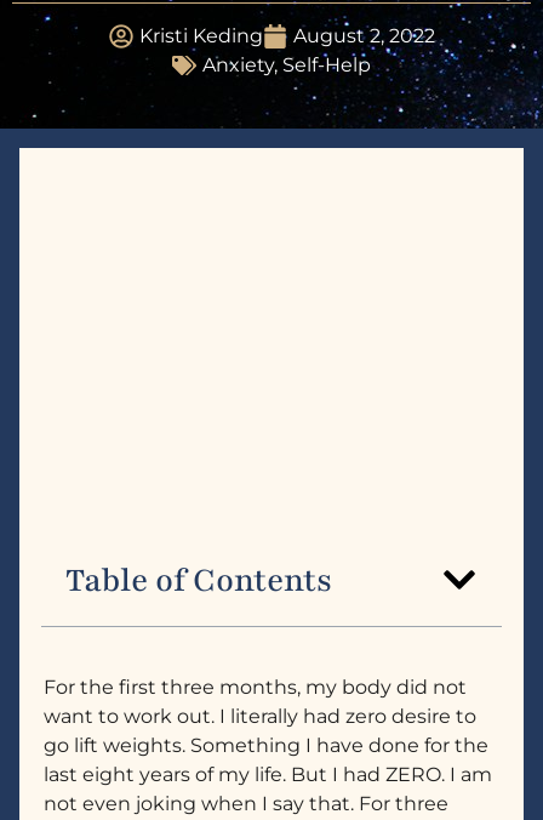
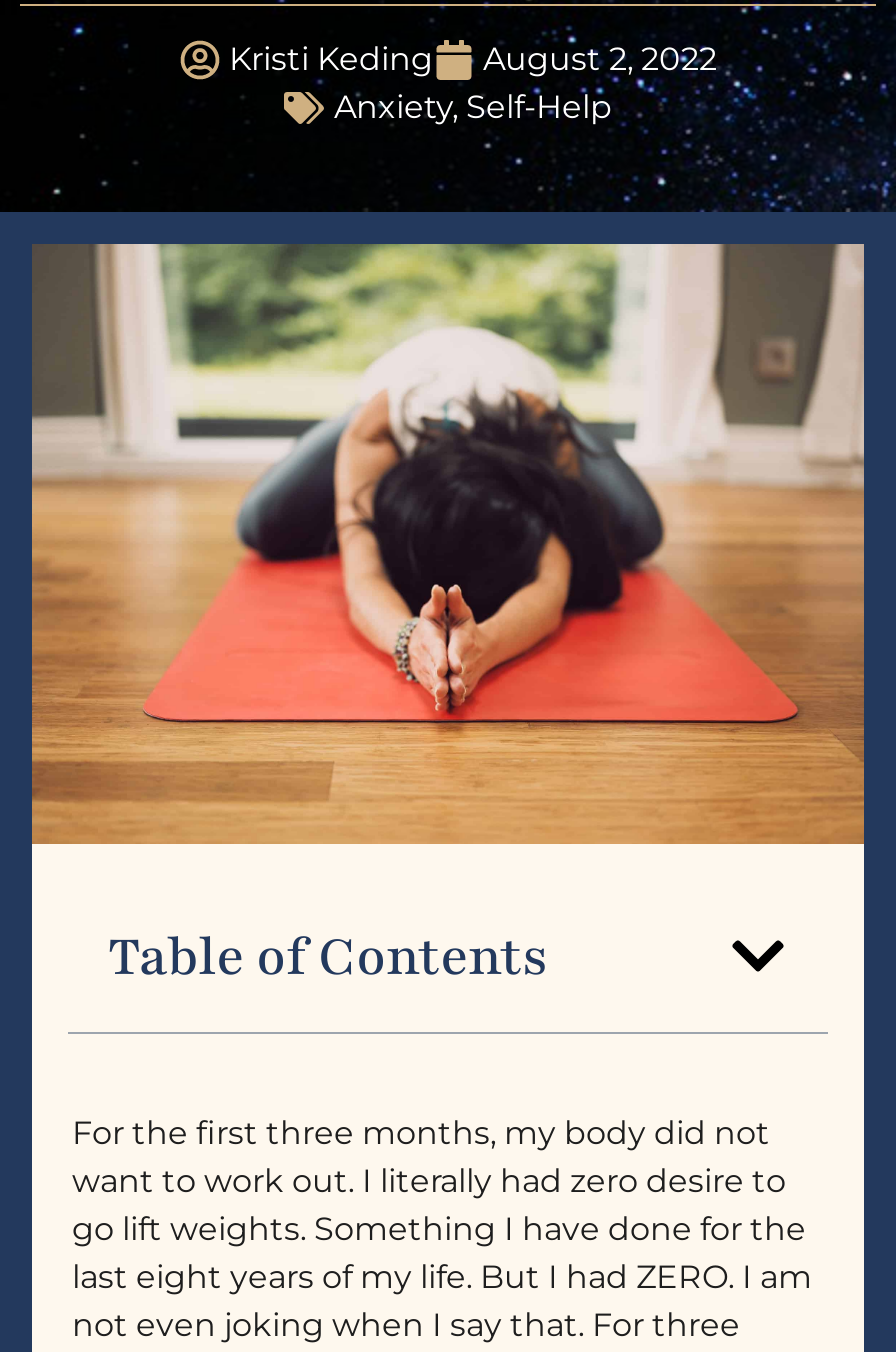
+ [image]
